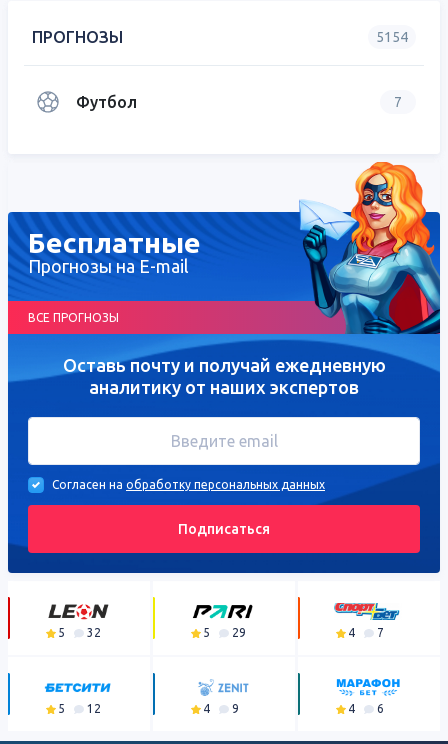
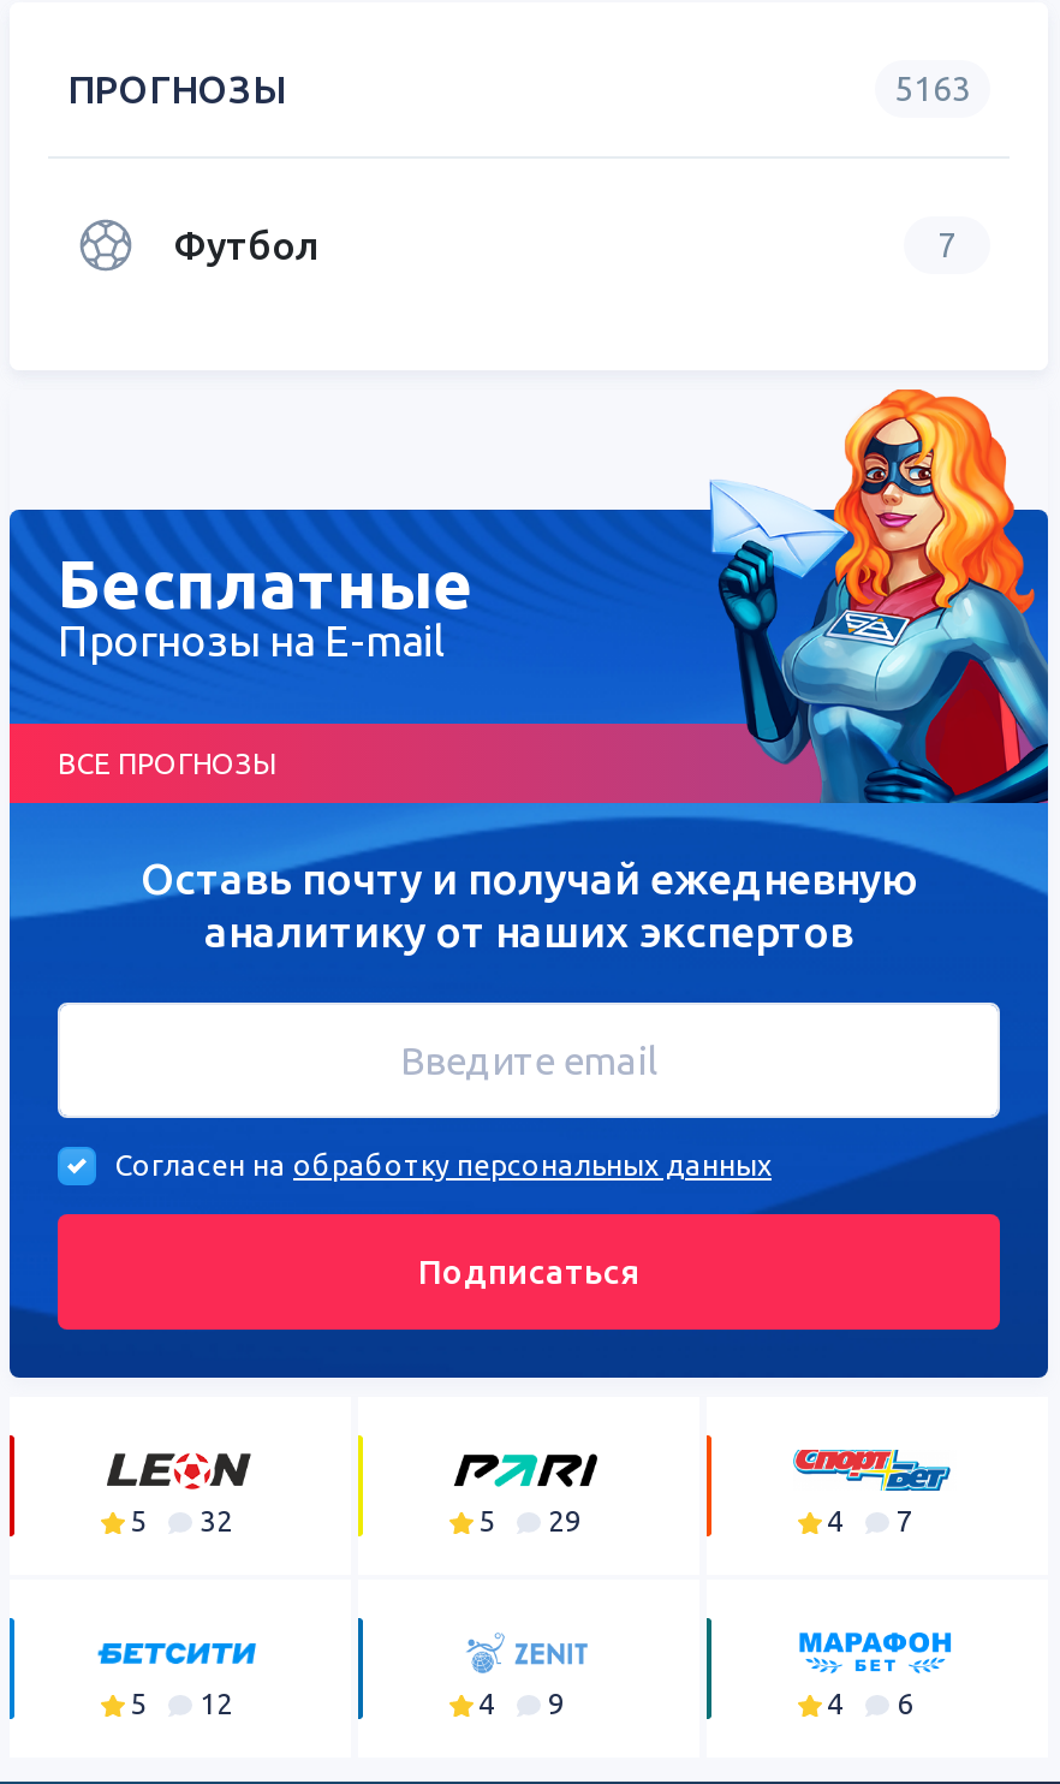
- 5154
+ 5163
